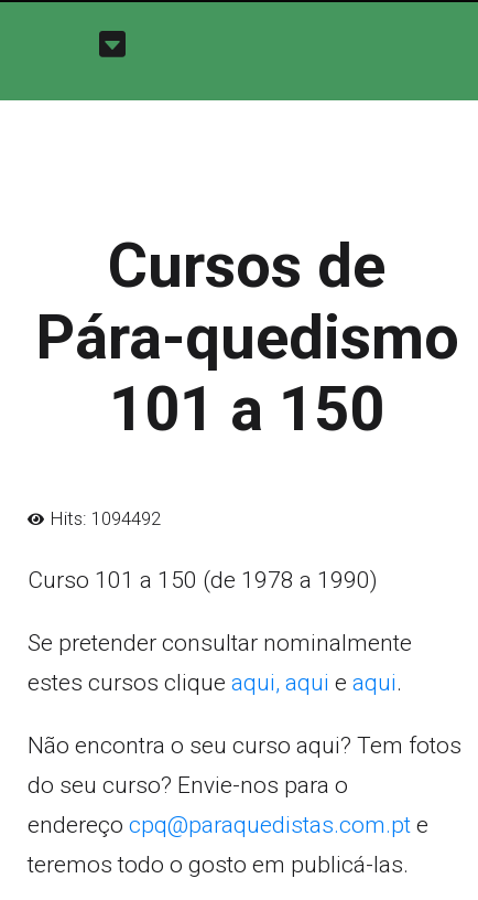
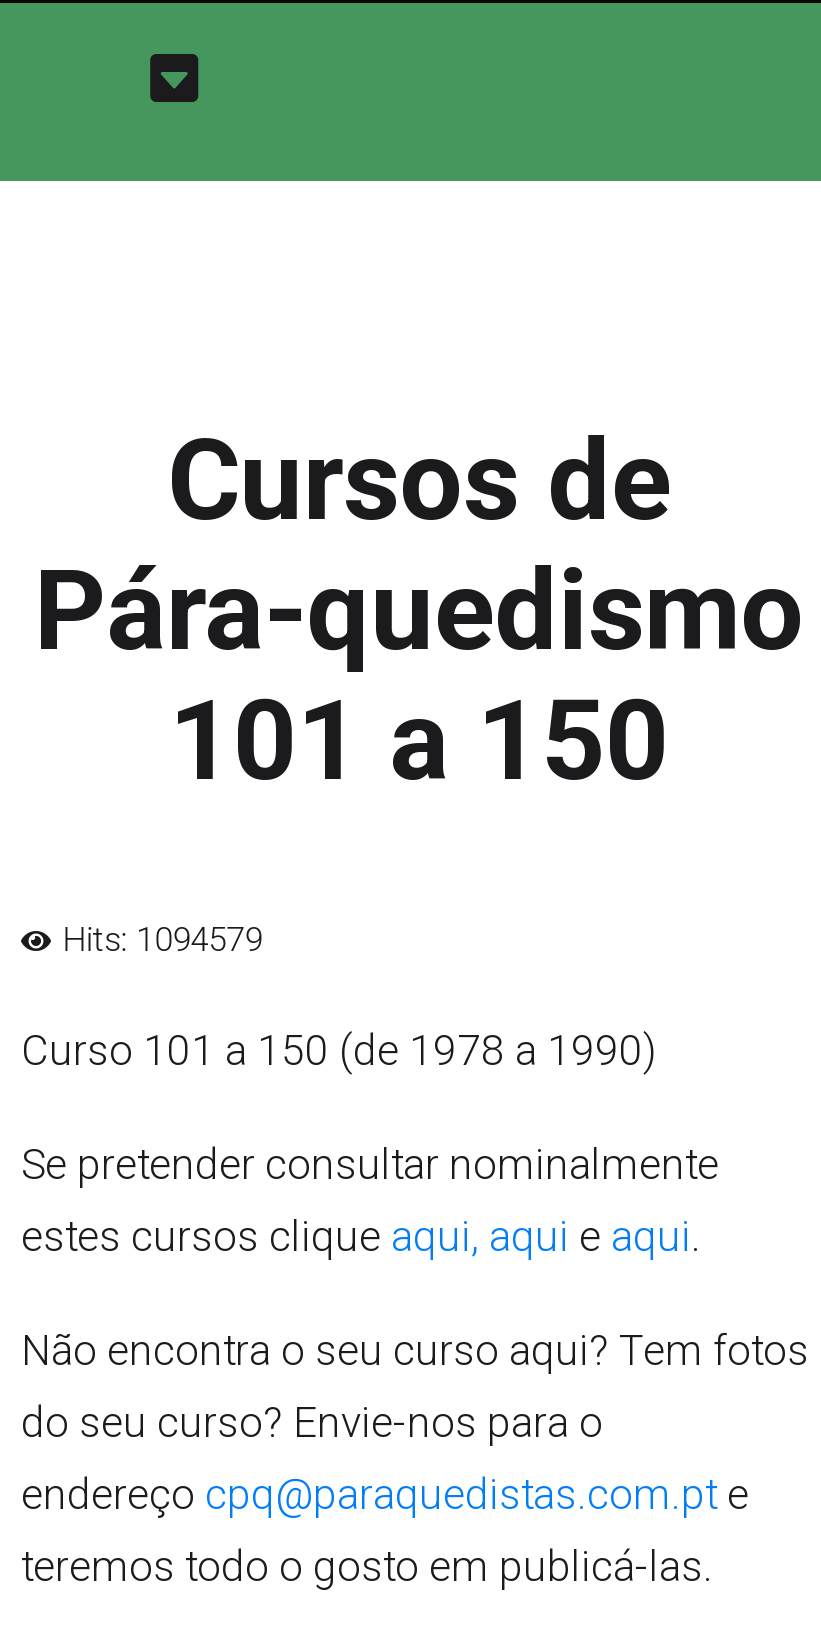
- Hits: 1094492
+ Hits: 1094579
